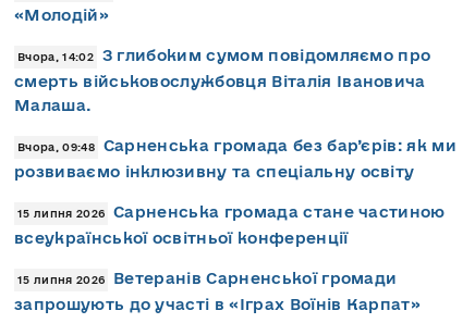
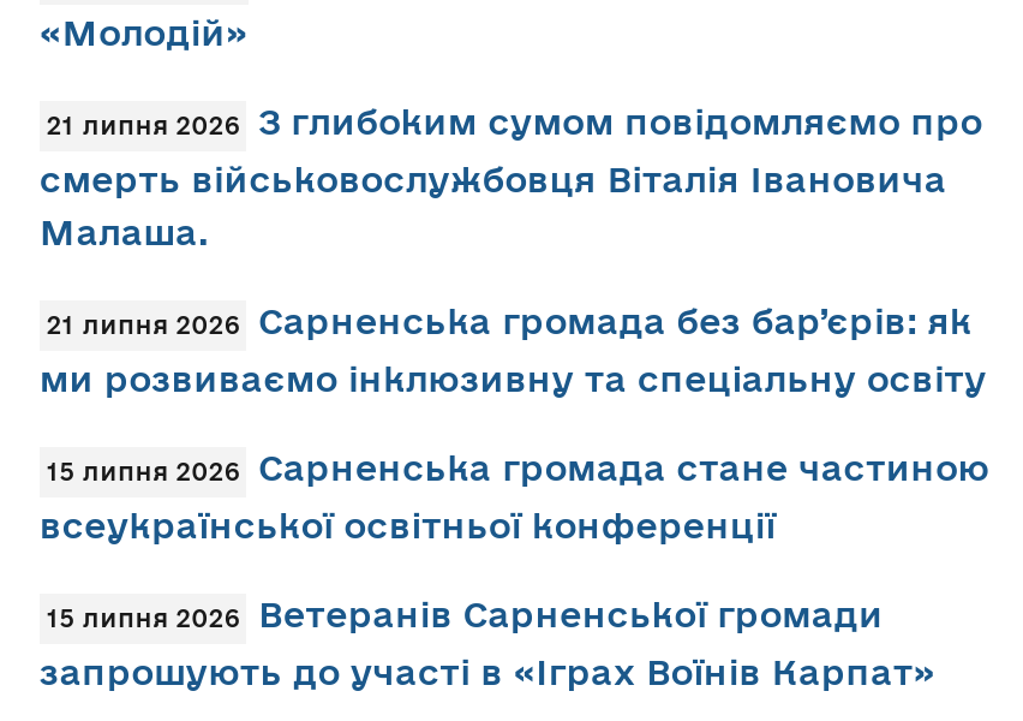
- Вчора, 14:02 З глибоким сумом повідомляємо про
+ 21 липня 2026 З глибоким сумом повідомляємо про

- Вчора, 09:48
- Сарненська громада без бар’єрів: як ми
- розвиваємо інклюзивну та спеціальну освіту
+ 21 липня 2026
+ Сарненська громада без бар’єрів: як
+ ми розвиваємо інклюзивну та спеціальну освіту
